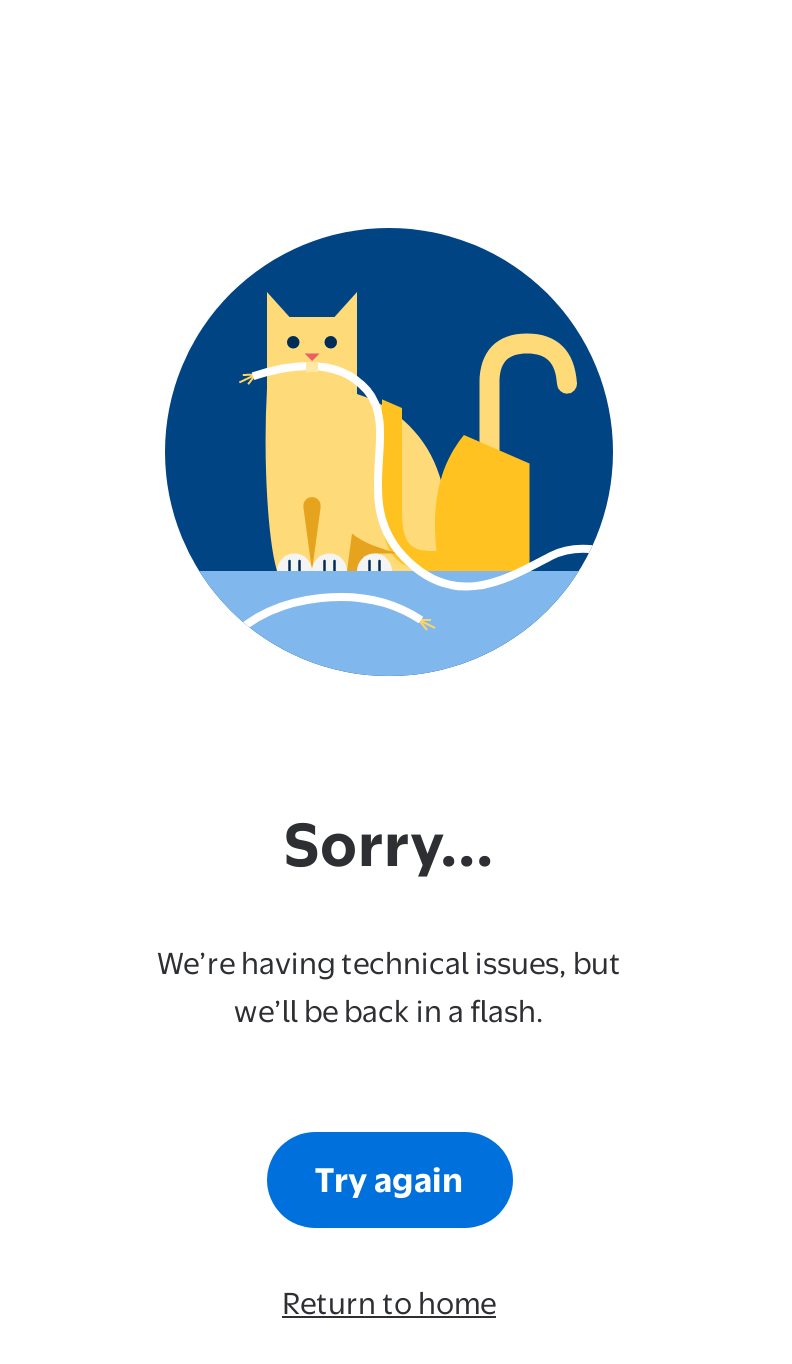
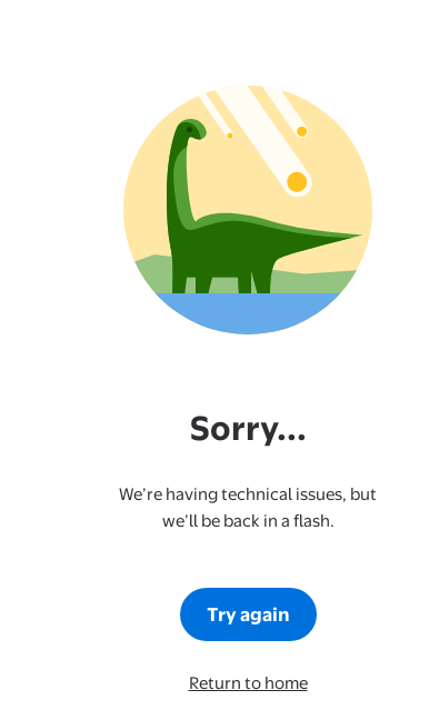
- [image]
+ [image]
